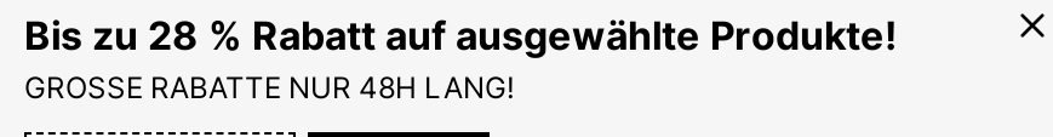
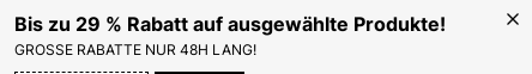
- Bis zu 28 % Rabatt auf ausgewählte Produkte!
+ Bis zu 29 % Rabatt auf ausgewählte Produkte!
